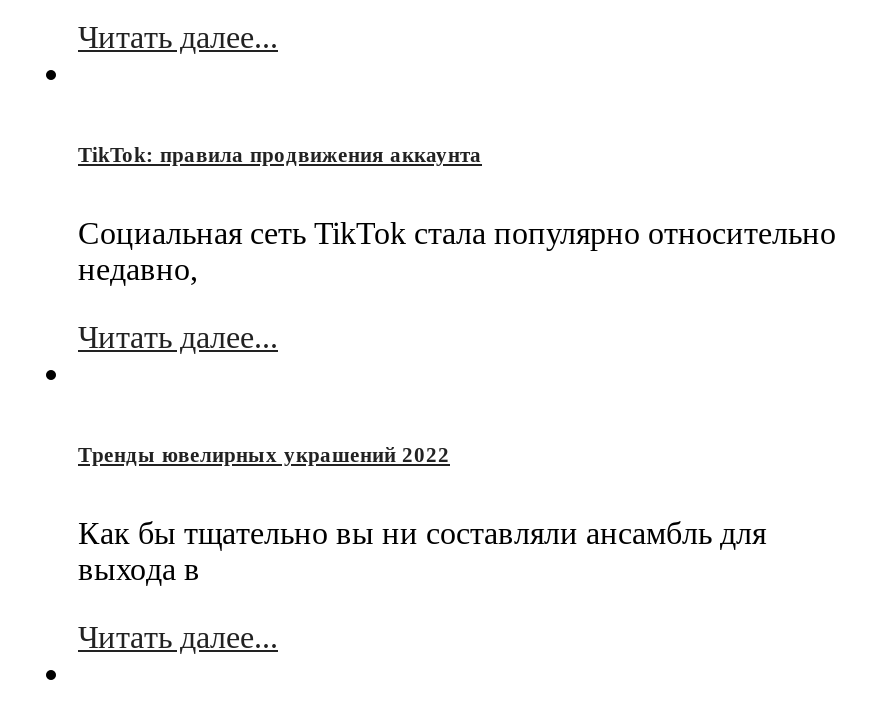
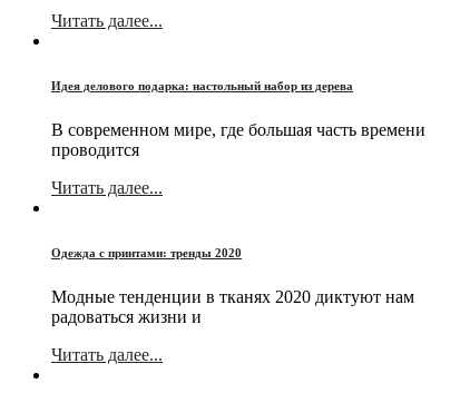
- TikTok: правила продвижения аккаунта
+ Идея делового подарка: настольный набор из дерева

- Социальная сеть TikTok стала популярно относительно
- недавно,
+ В современном мире, где большая часть времени
+ проводится

- Тренды ювелирных украшений 2022
+ Одежда с принтами: тренды 2020

- Как бы тщательно вы ни составляли ансамбль для
- выхода в
+ Модные тенденции в тканях 2020 диктуют нам
+ радоваться жизни и
